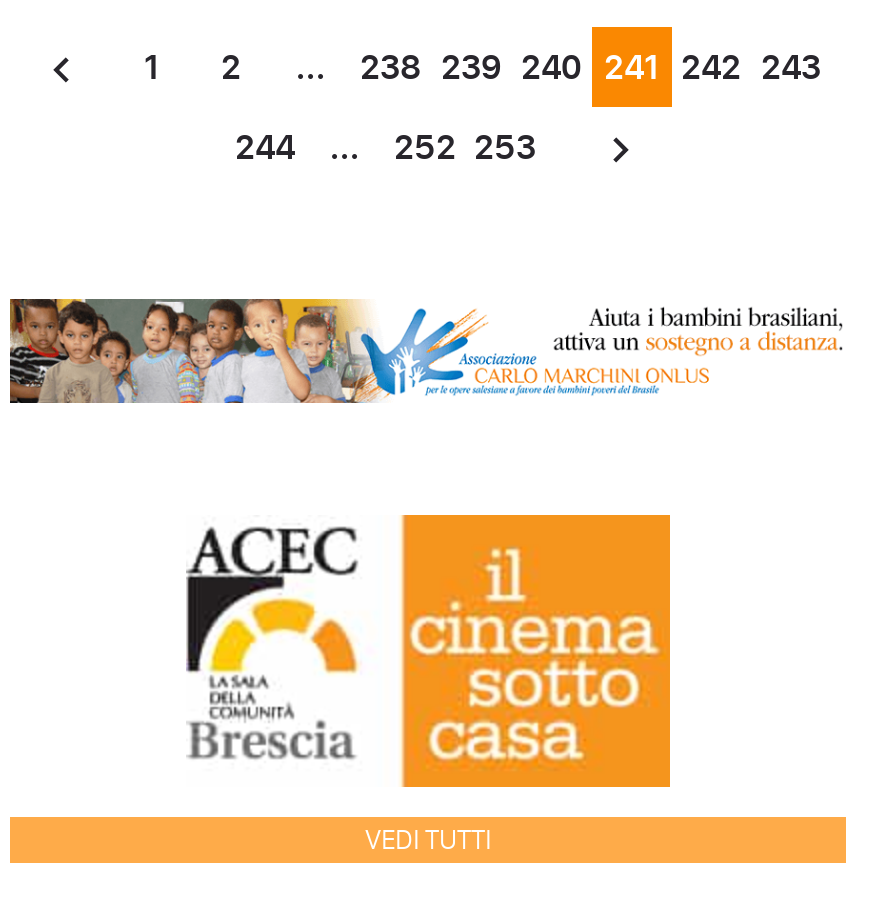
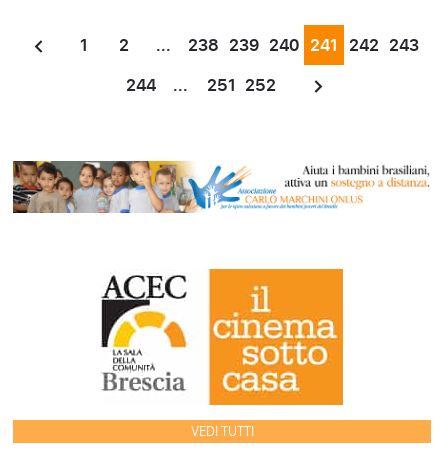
- 252 253
+ 251 252
